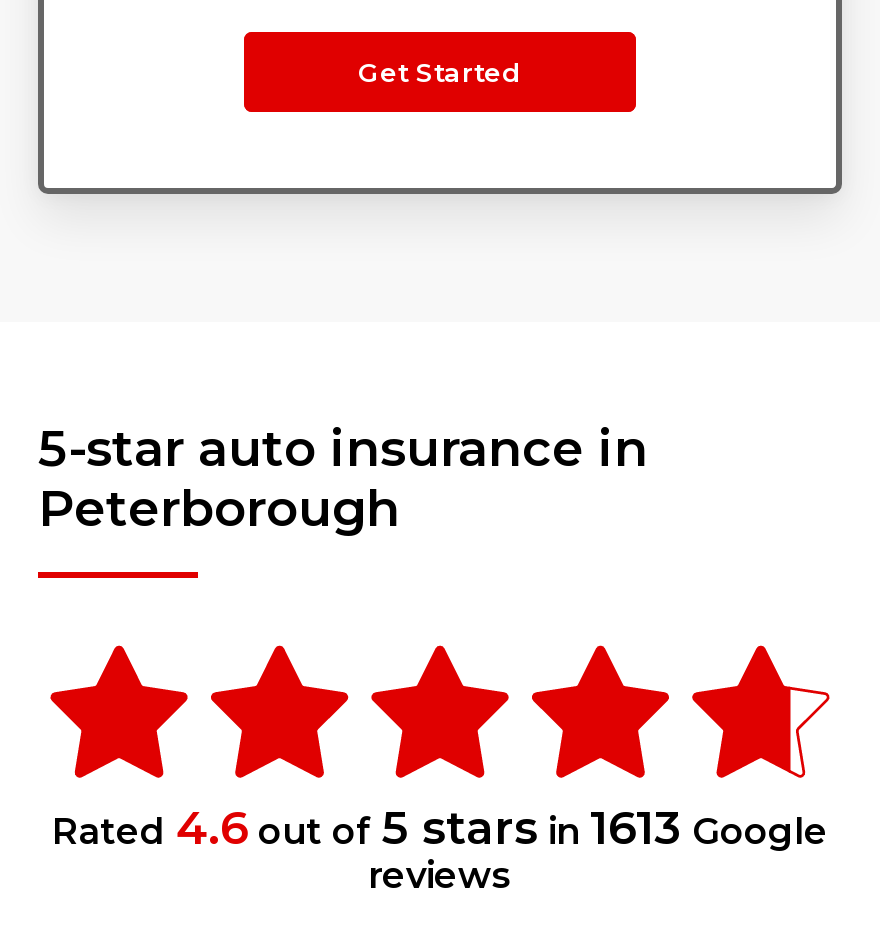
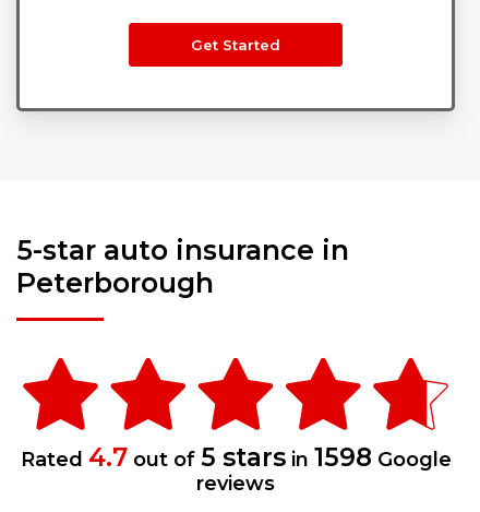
- Rated 4.6 out of 5 stars in 1613 Google
+ Rated 4.7 out of 5 stars in 1598 Google
